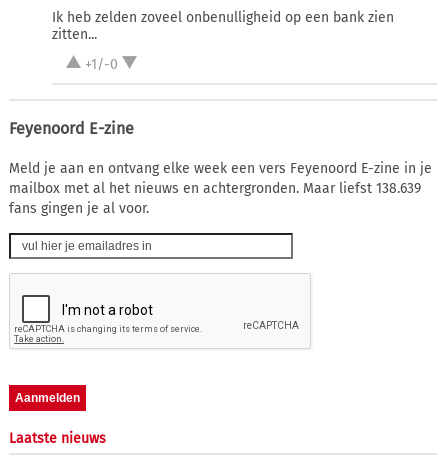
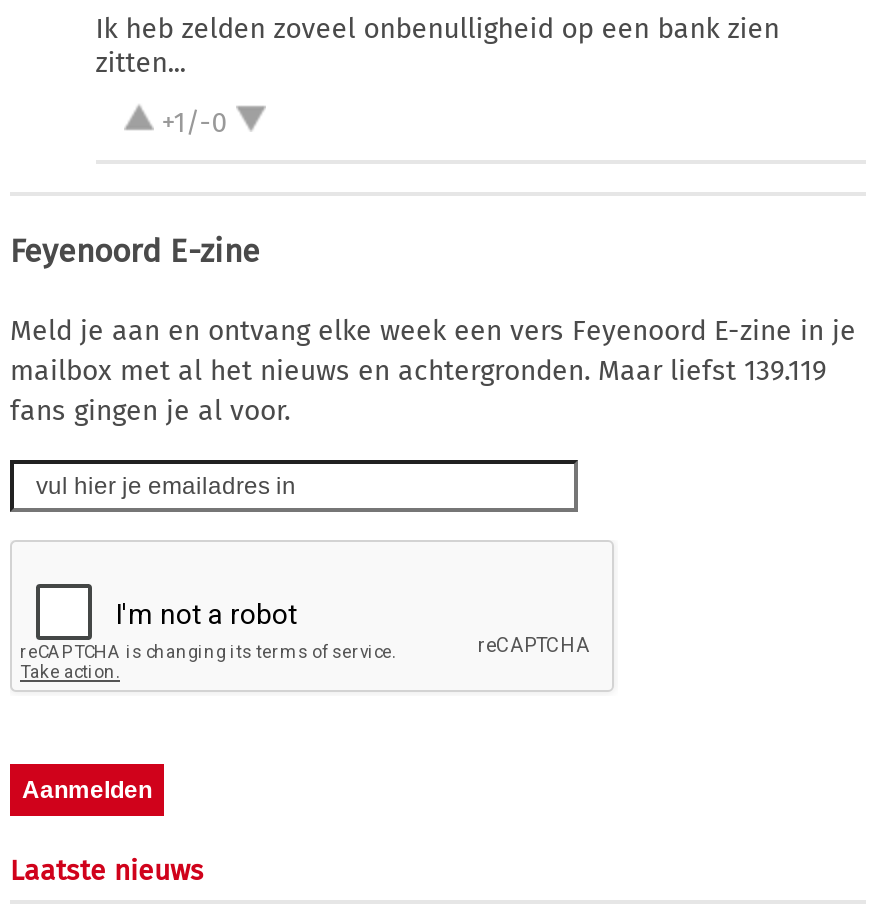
- mailbox met al het nieuws en achtergronden. Maar liefst 138.639
+ mailbox met al het nieuws en achtergronden. Maar liefst 139.119
